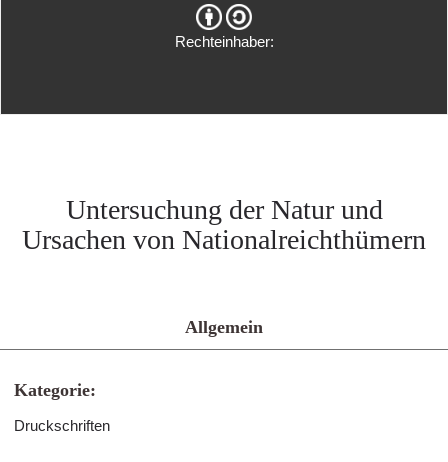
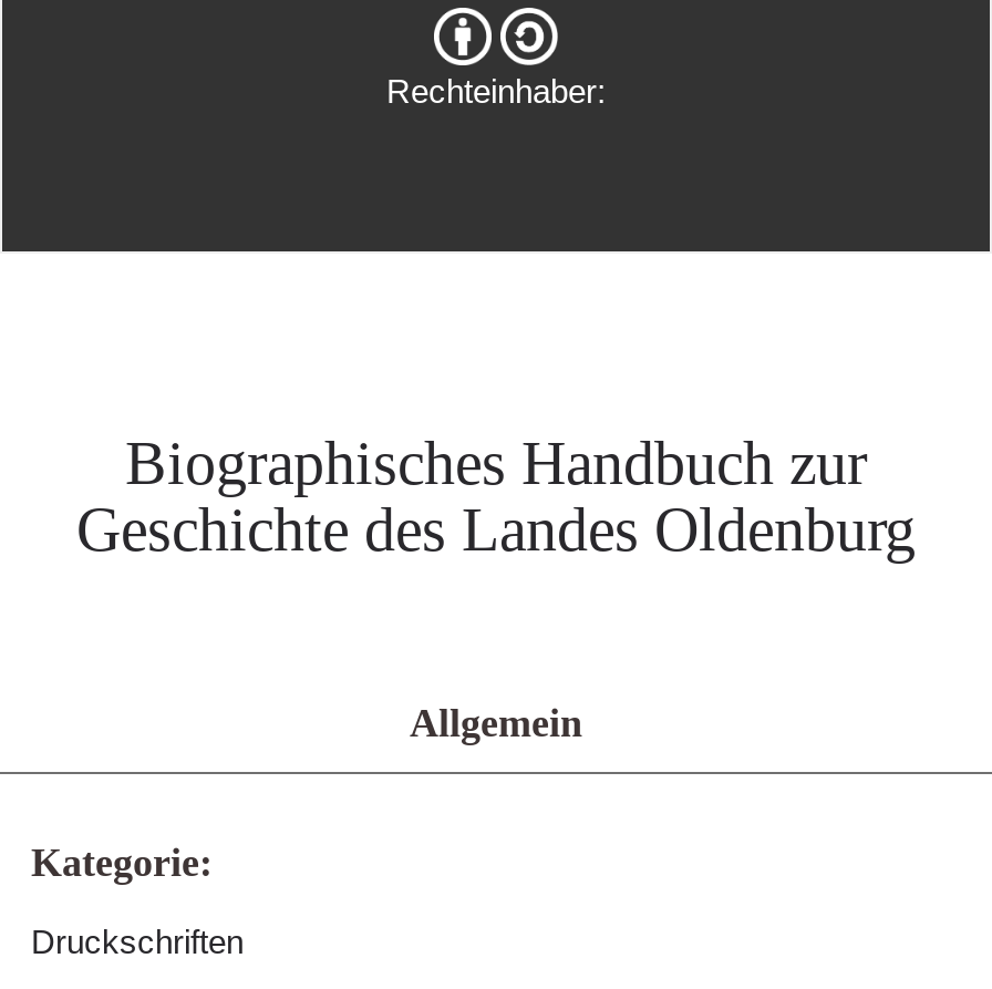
- Untersuchung der Natur und
- Ursachen von Nationalreichthümern
+ Biographisches Handbuch zur
+ Geschichte des Landes Oldenburg
